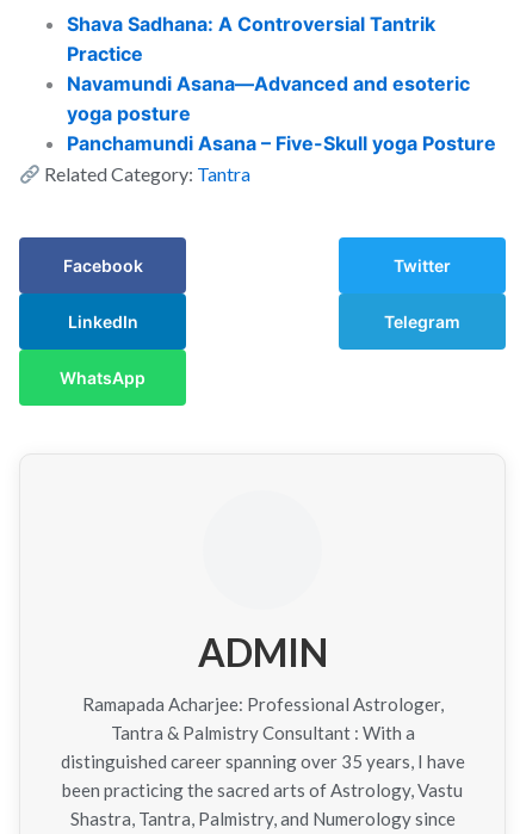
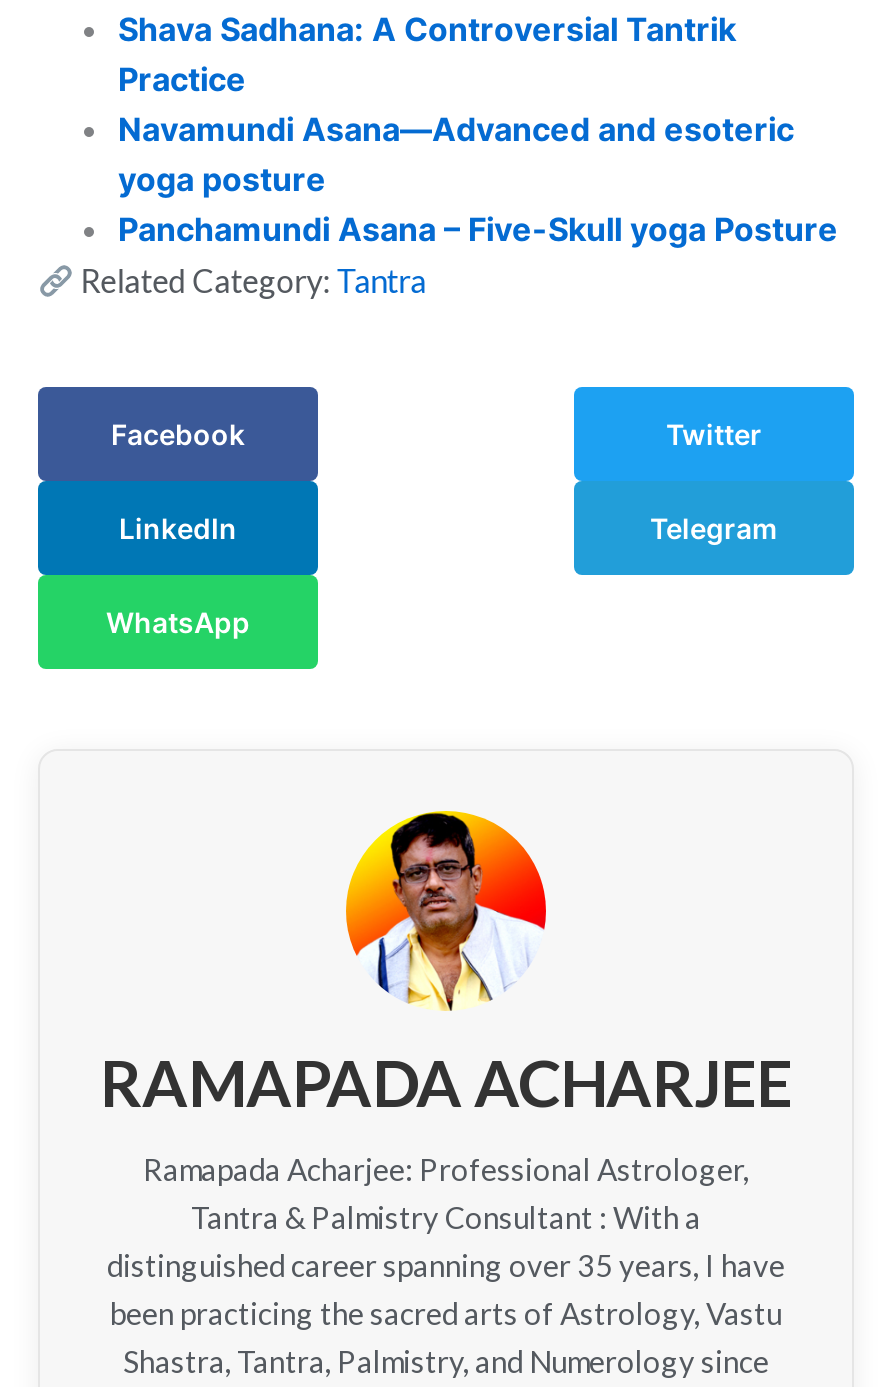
+ [image]

- ADMIN
+ RAMAPADA ACHARJEE
